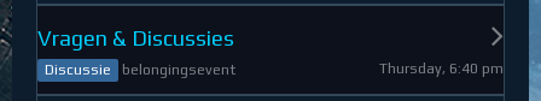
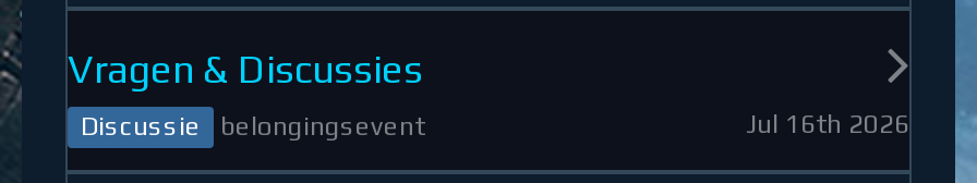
- Thursday, 6:40 pm
+ Jul 16th 2026
